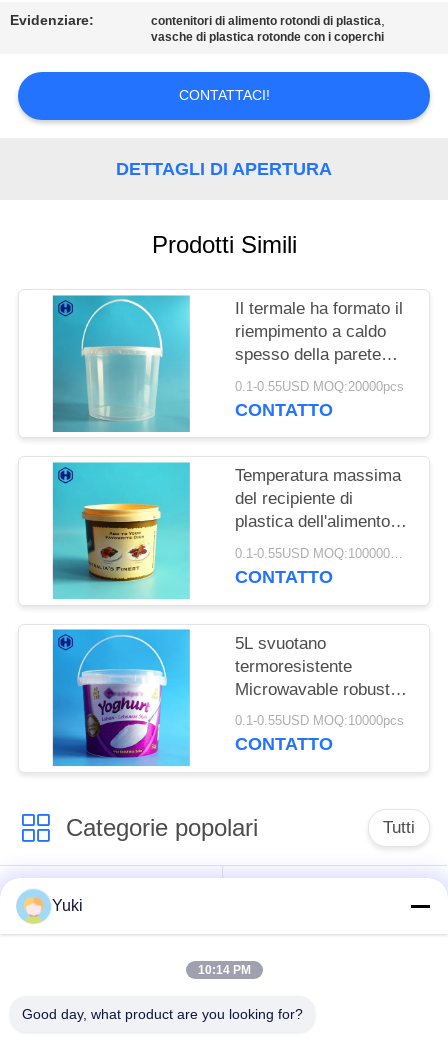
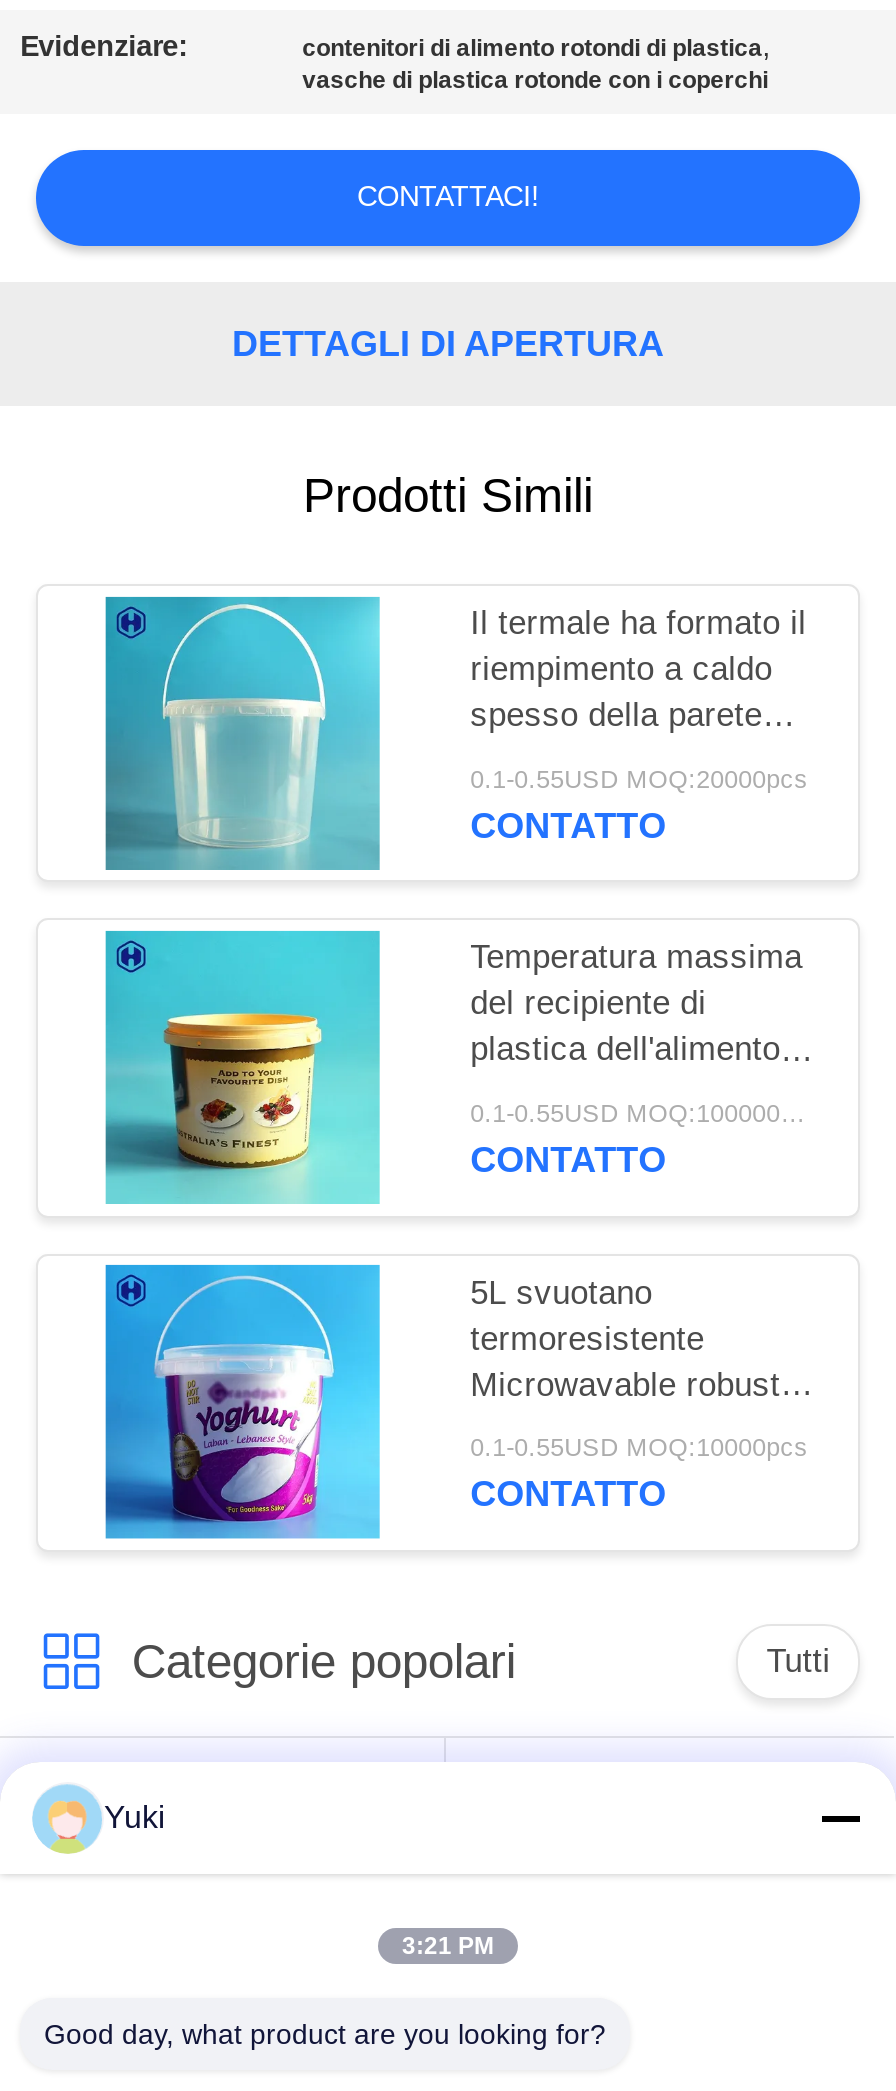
- 10:14 PM
+ 3:21 PM
